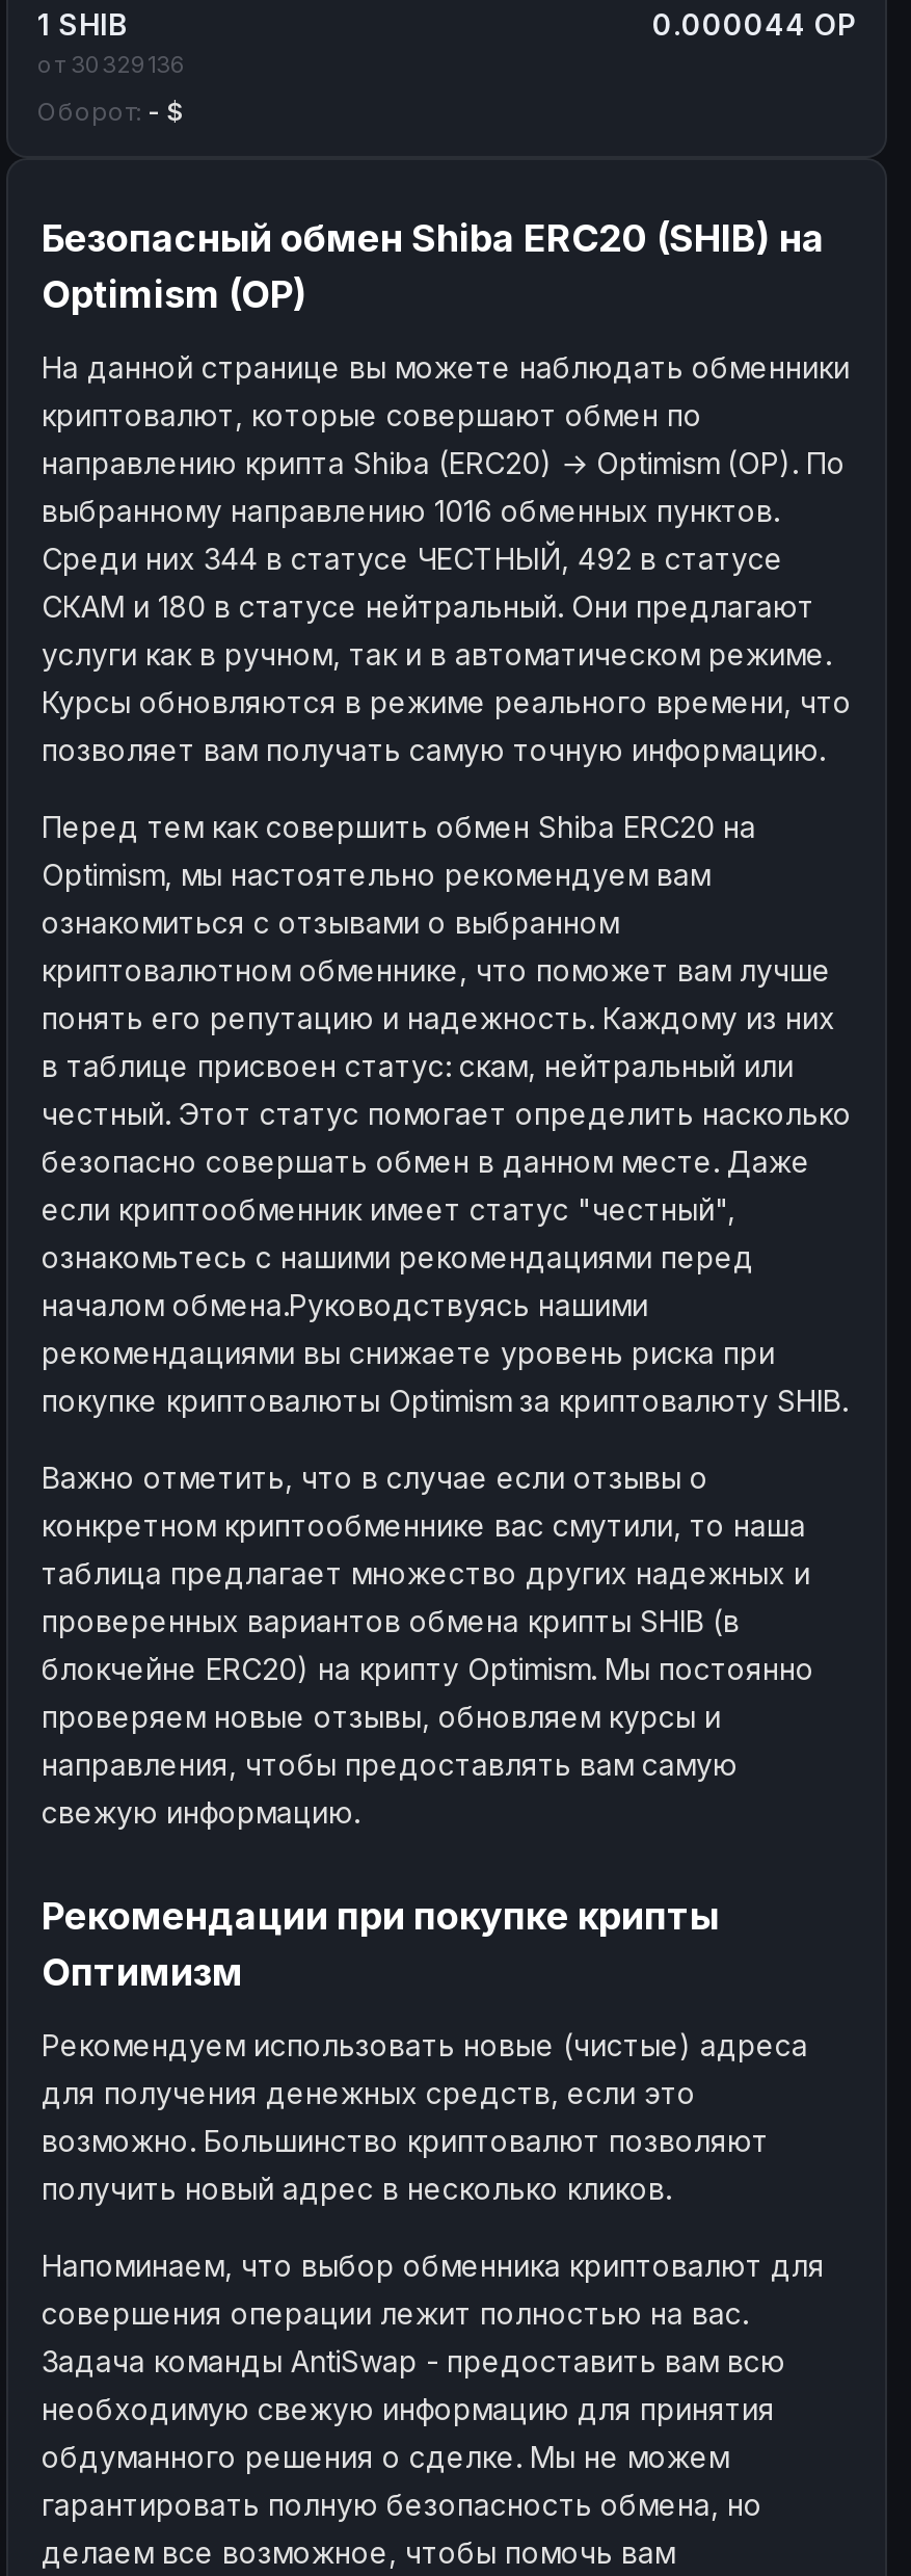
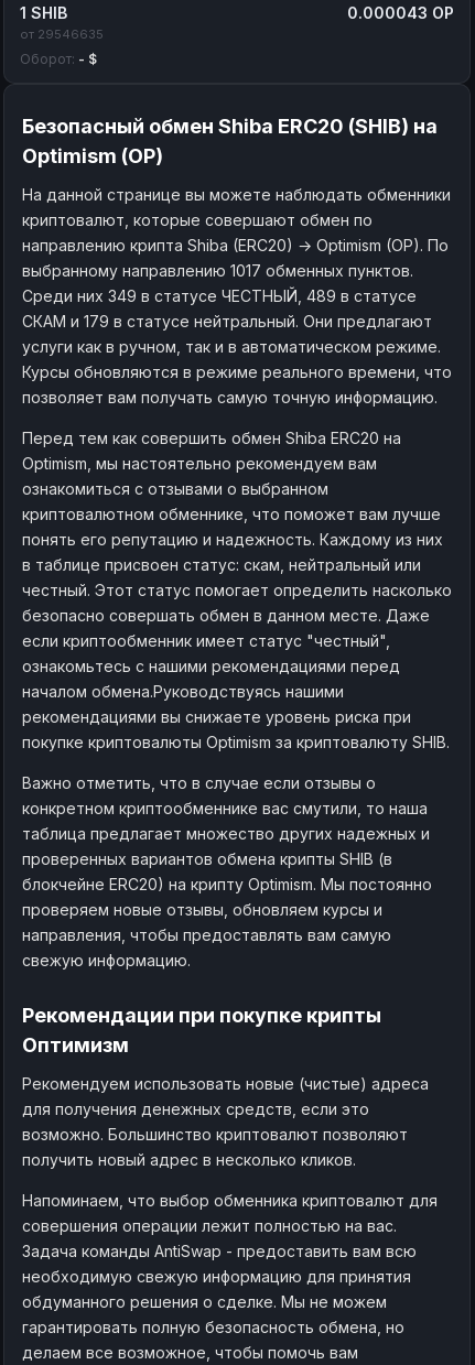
- 0.000044 OP
+ 0.000043 OP

- от 30329136
+ от 29546635

- выбранному направлению 1016 обменных пунктов.
+ выбранному направлению 1017 обменных пунктов.

- Среди них 344 в статусе ЧЕСТНЫЙ, 492 в статусе
+ Среди них 349 в статусе ЧЕСТНЫЙ, 489 в статусе

- СКАМ и 180 в статусе нейтральный. Они предлагают
+ СКАМ и 179 в статусе нейтральный. Они предлагают
